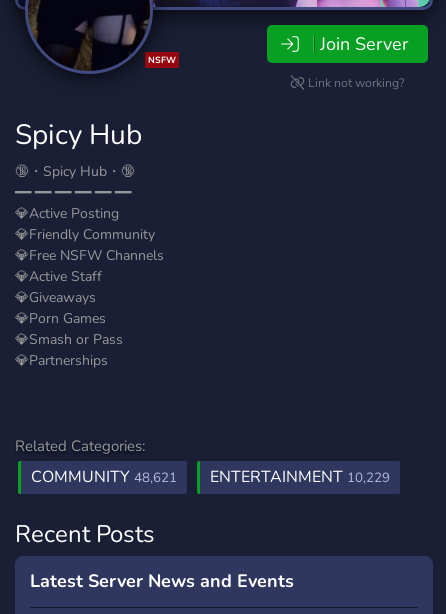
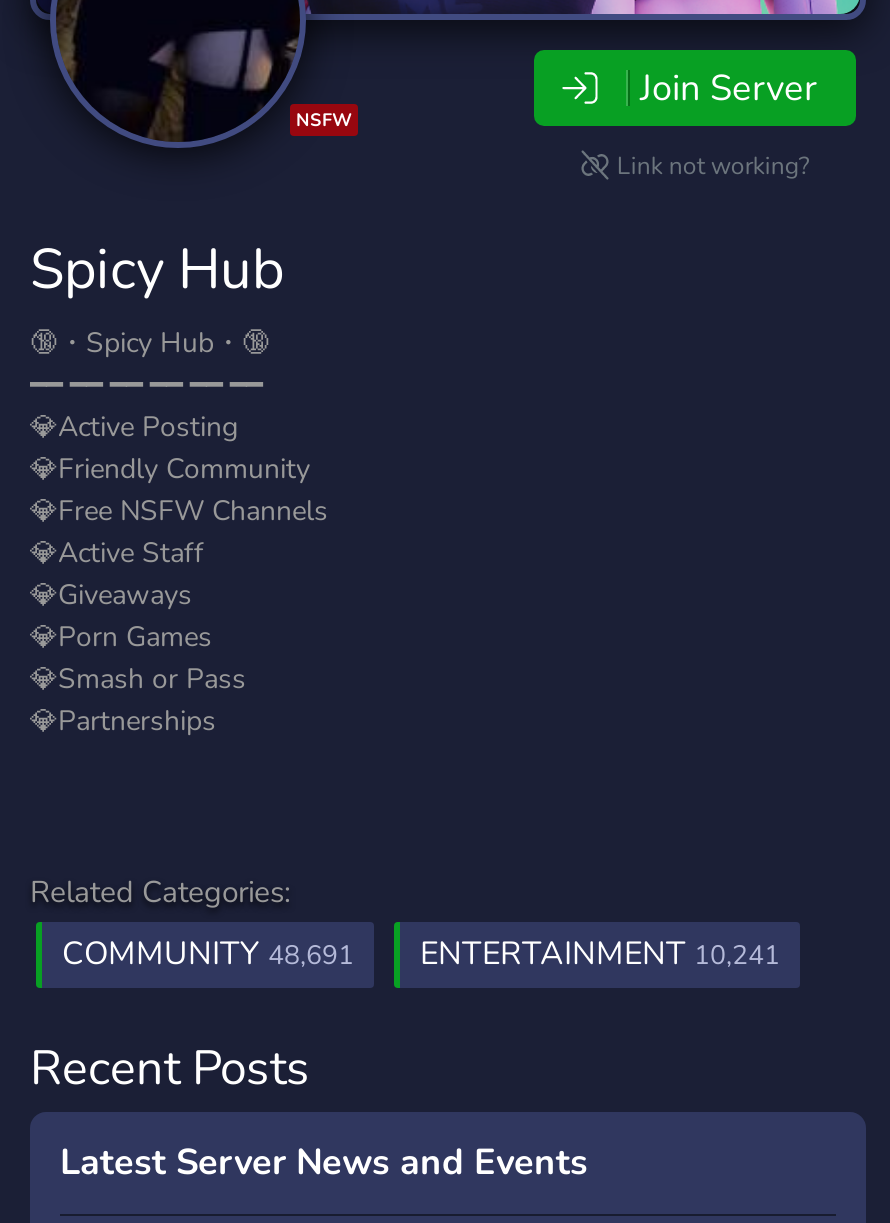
- COMMUNITY 48,621
+ COMMUNITY 48,691

- ENTERTAINMENT 10,229
+ ENTERTAINMENT 10,241
